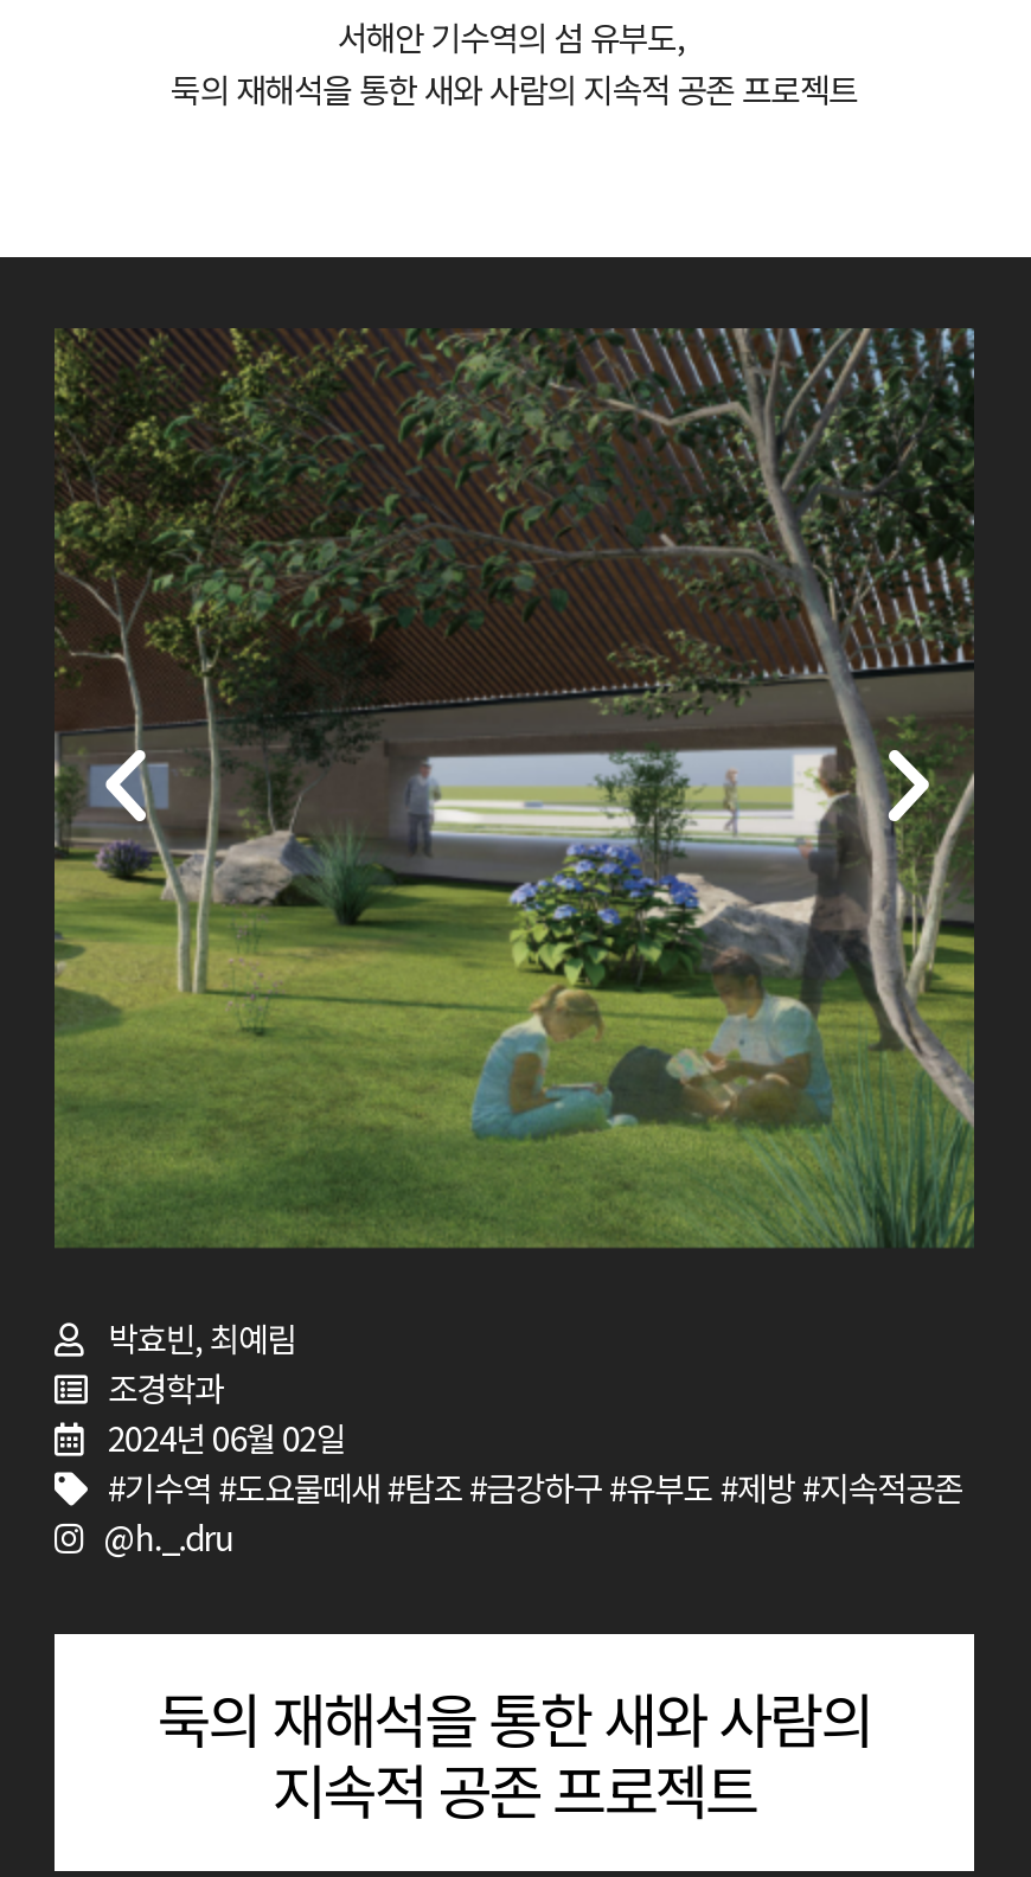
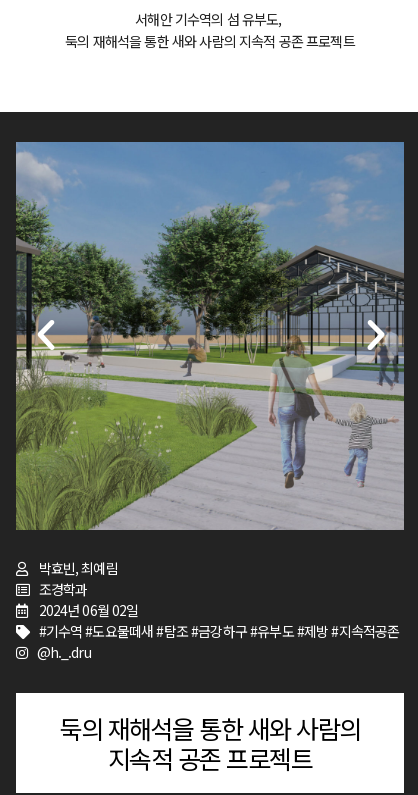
- [image]
+ [image]
